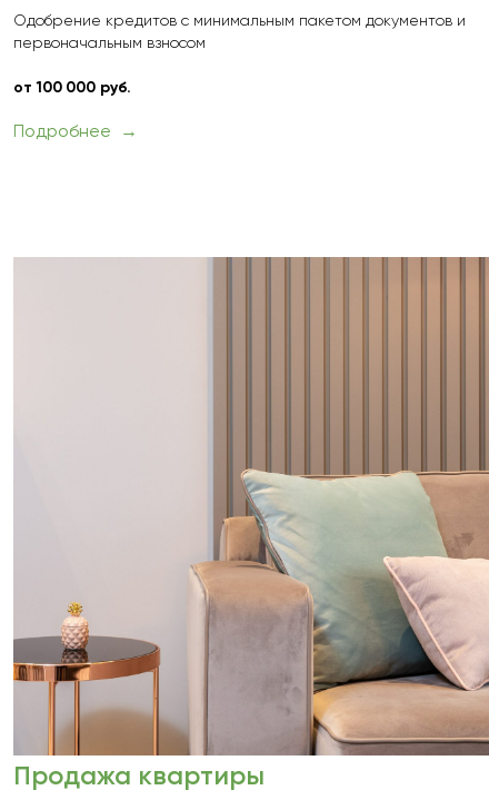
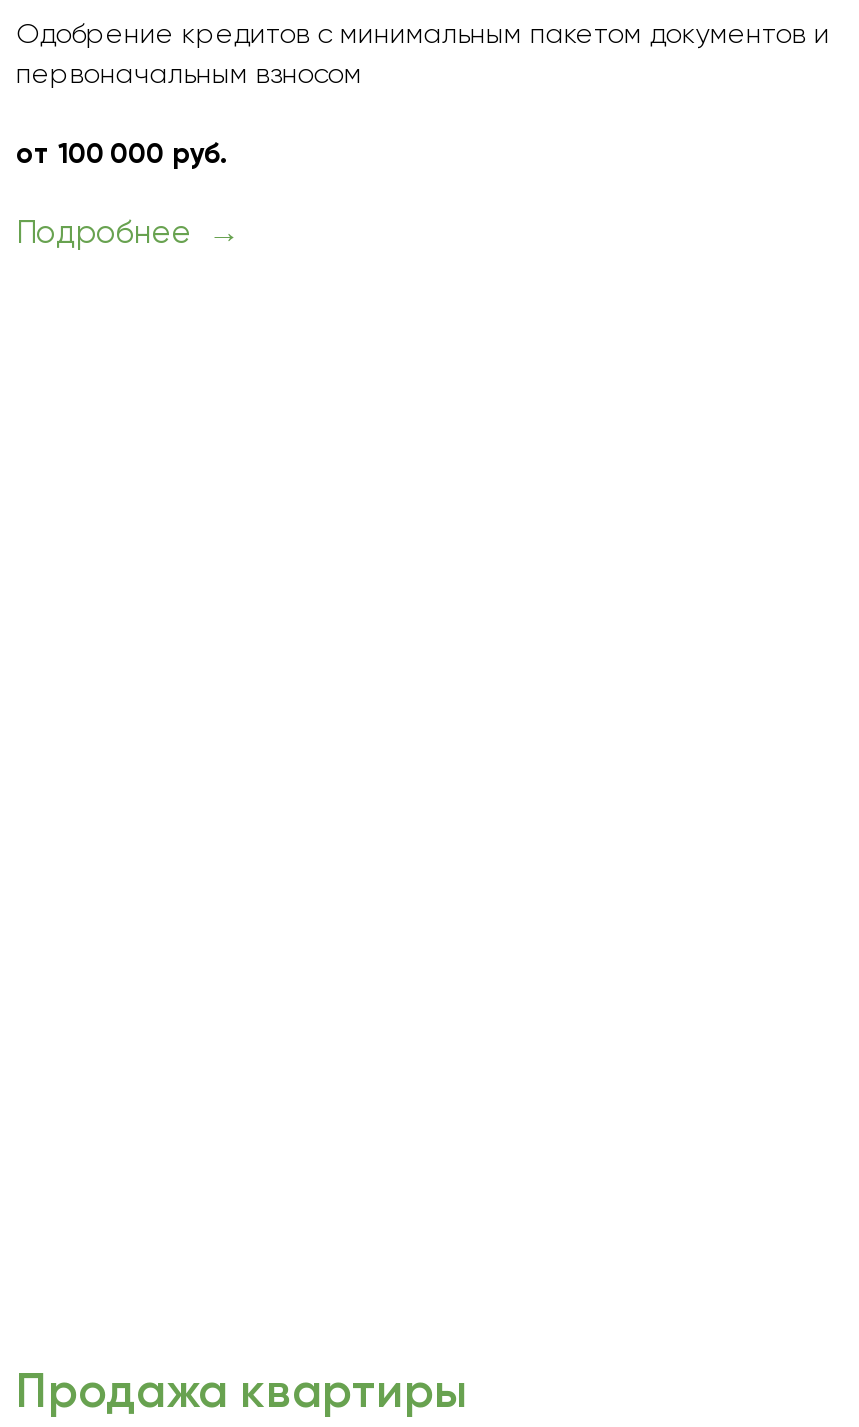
- [image]
